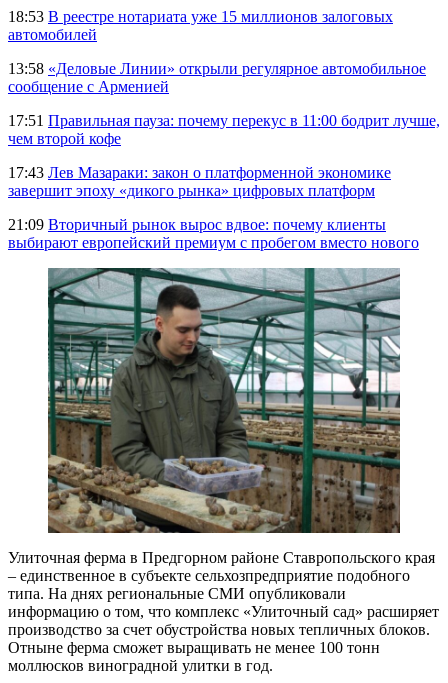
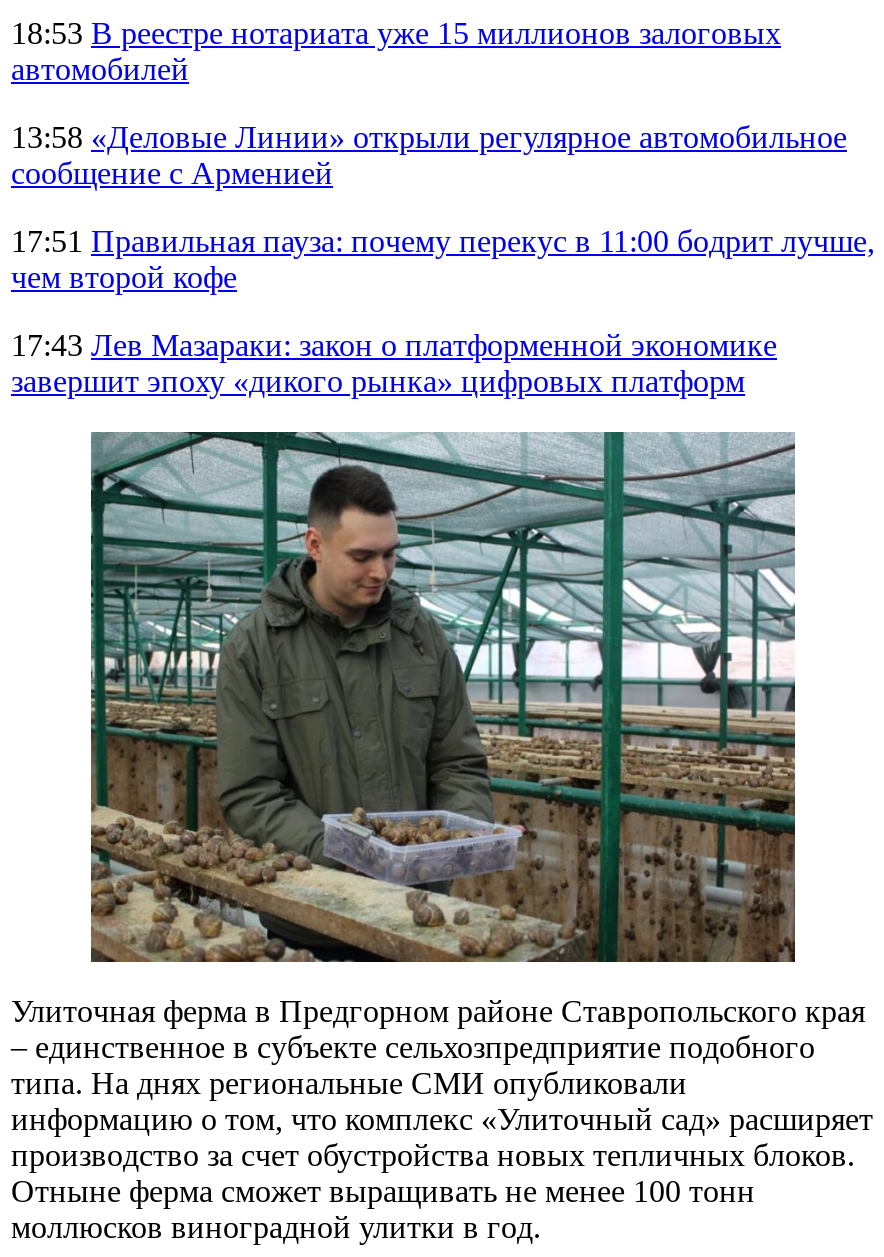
- 21:09 Вторичный рынок вырос вдвое: почему клиенты
- выбирают европейский премиум с пробегом вместо нового
